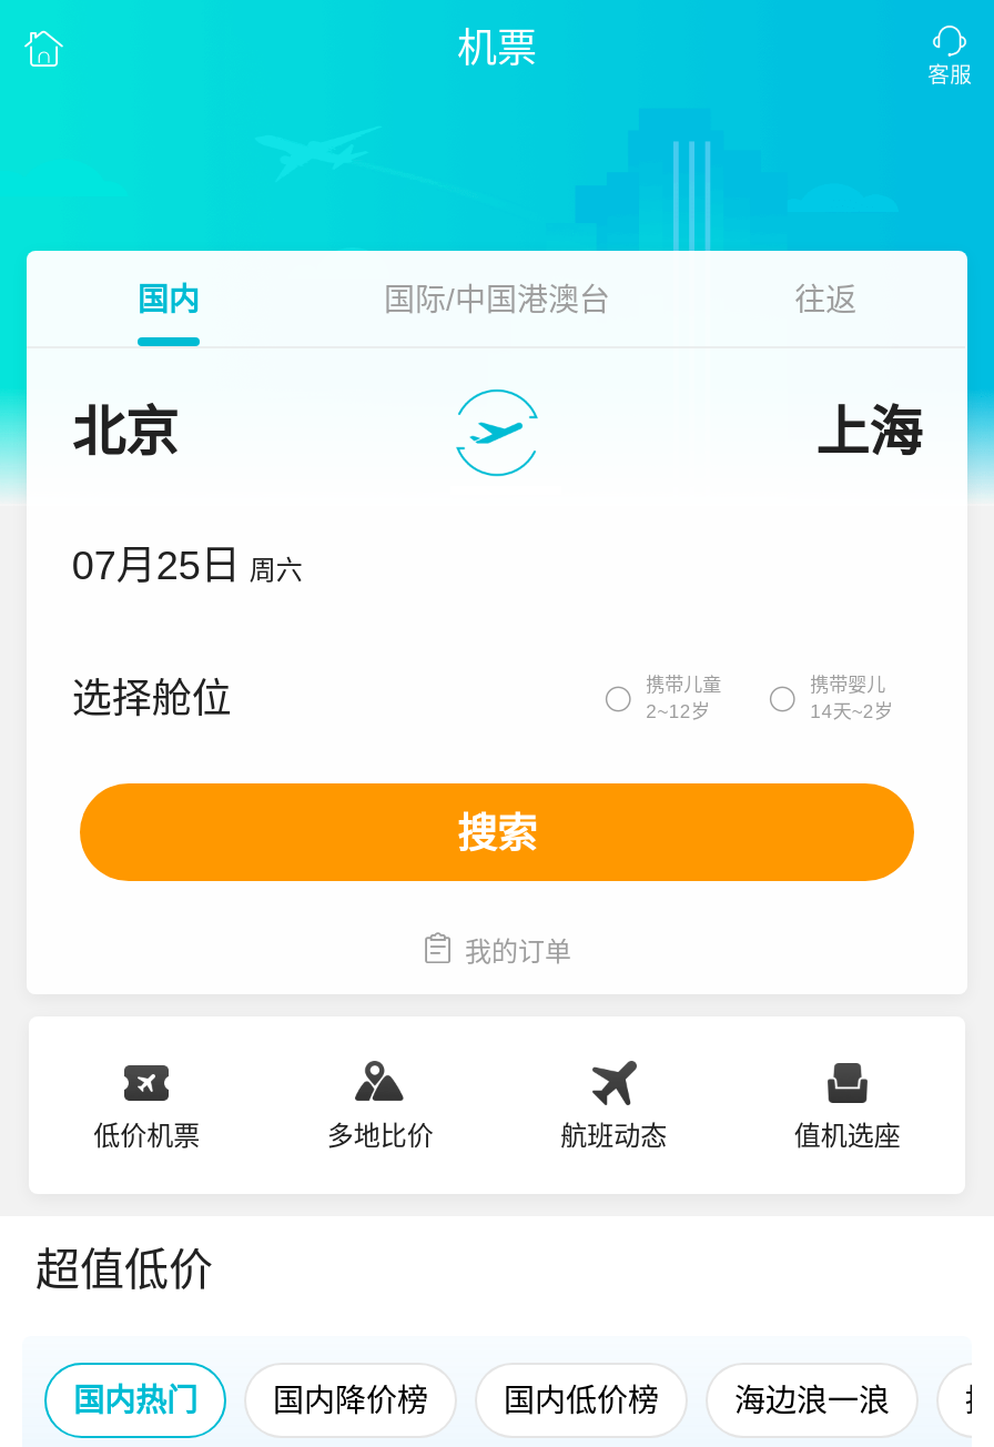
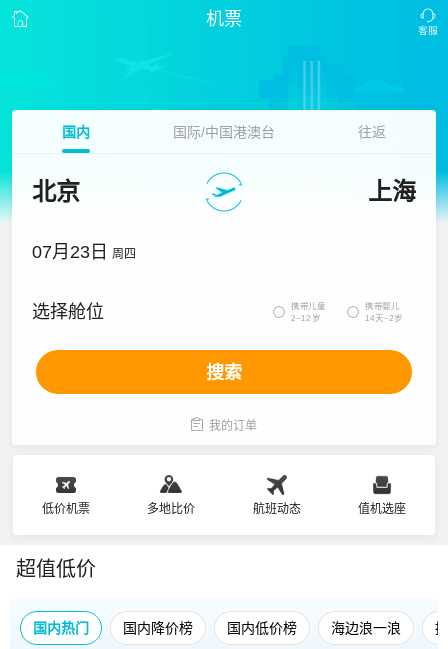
- 07月25日 周六
+ 07月23日 周四
